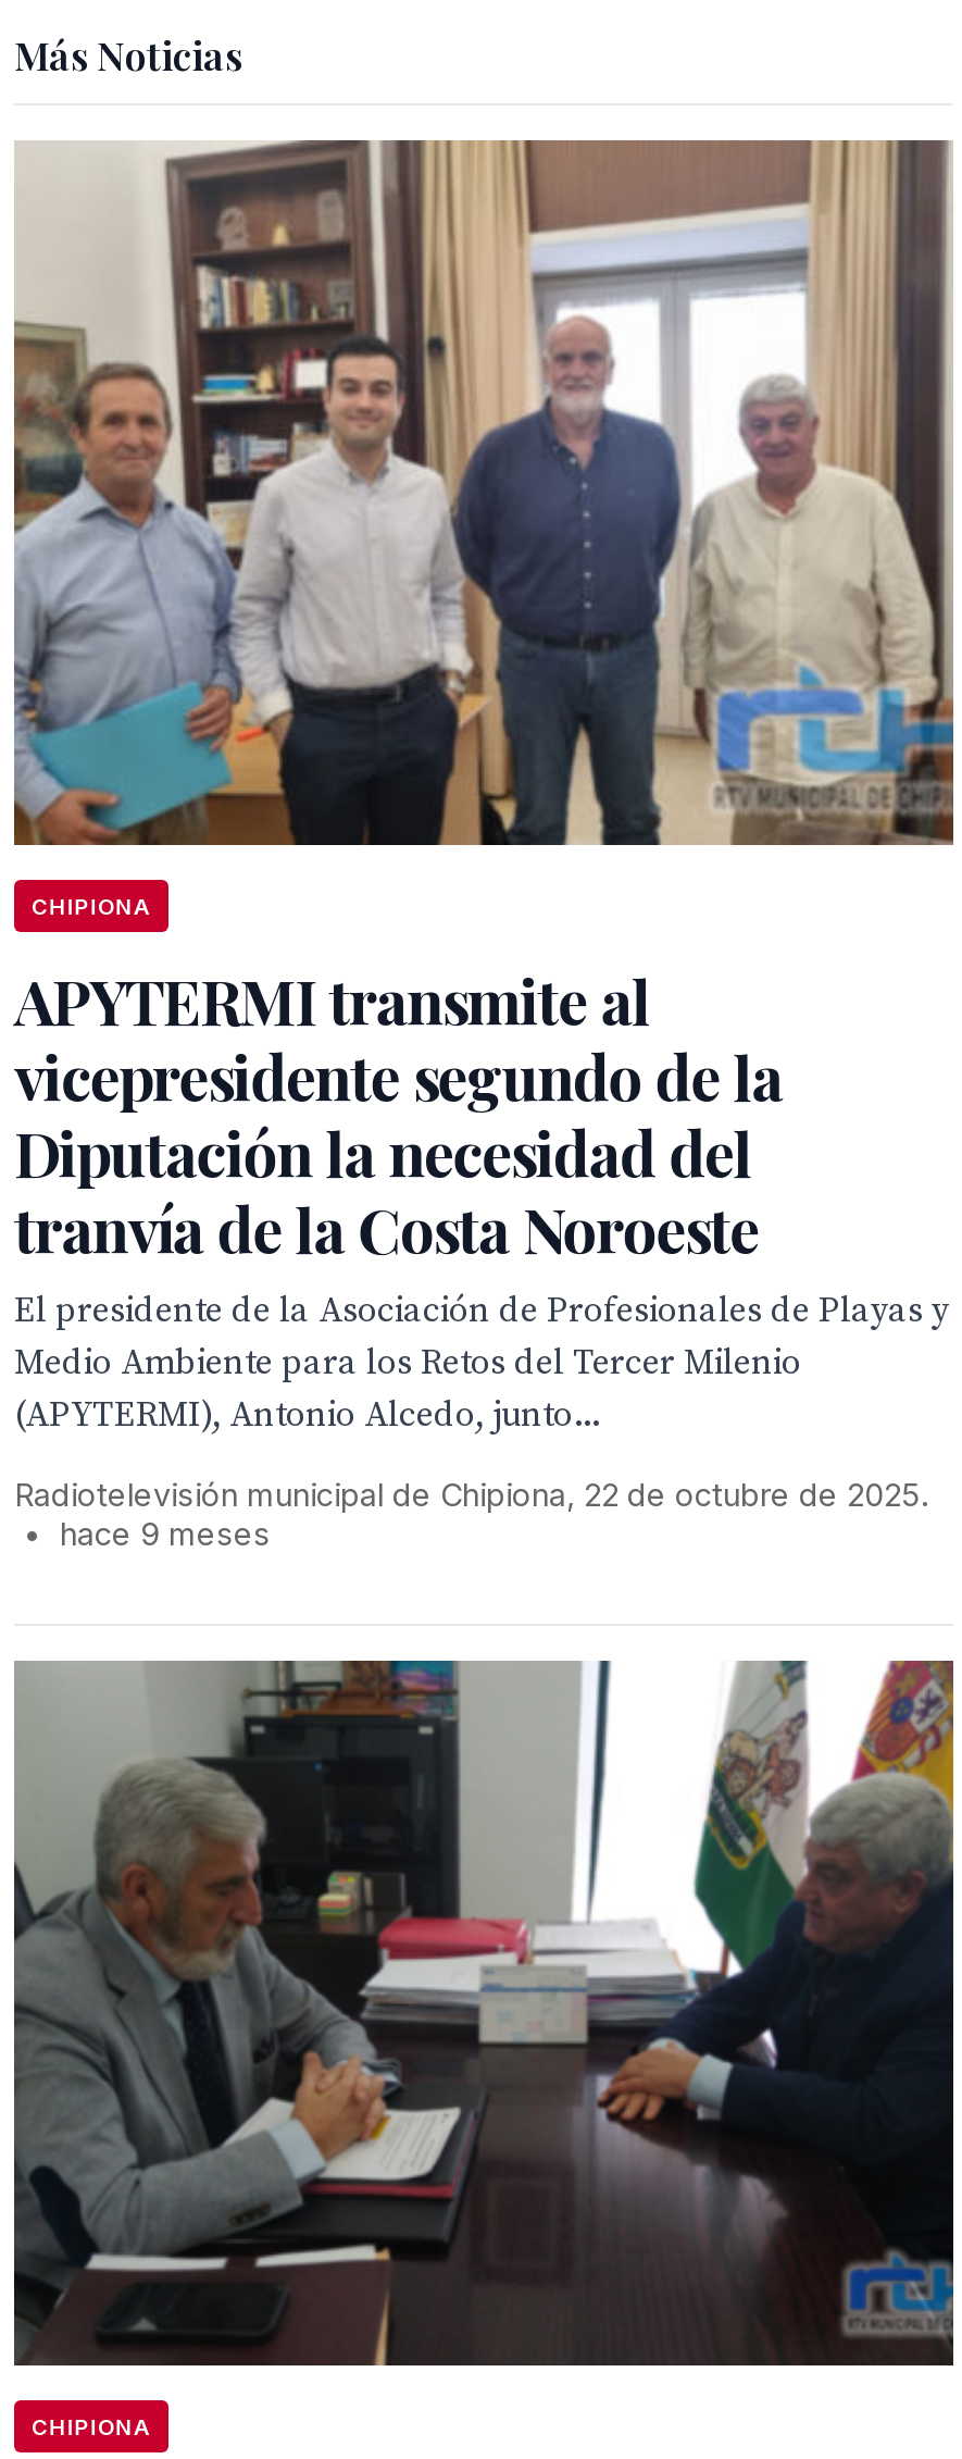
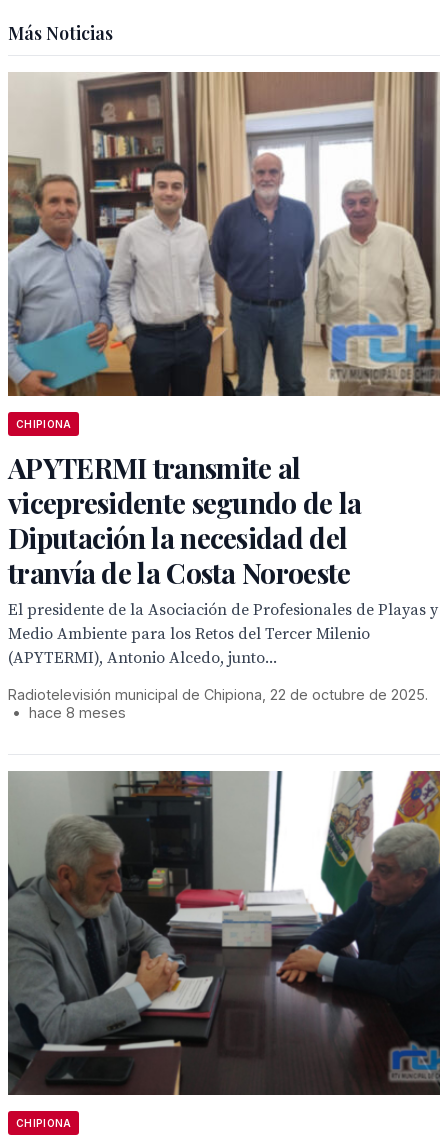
- • hace 9 meses
+ • hace 8 meses
